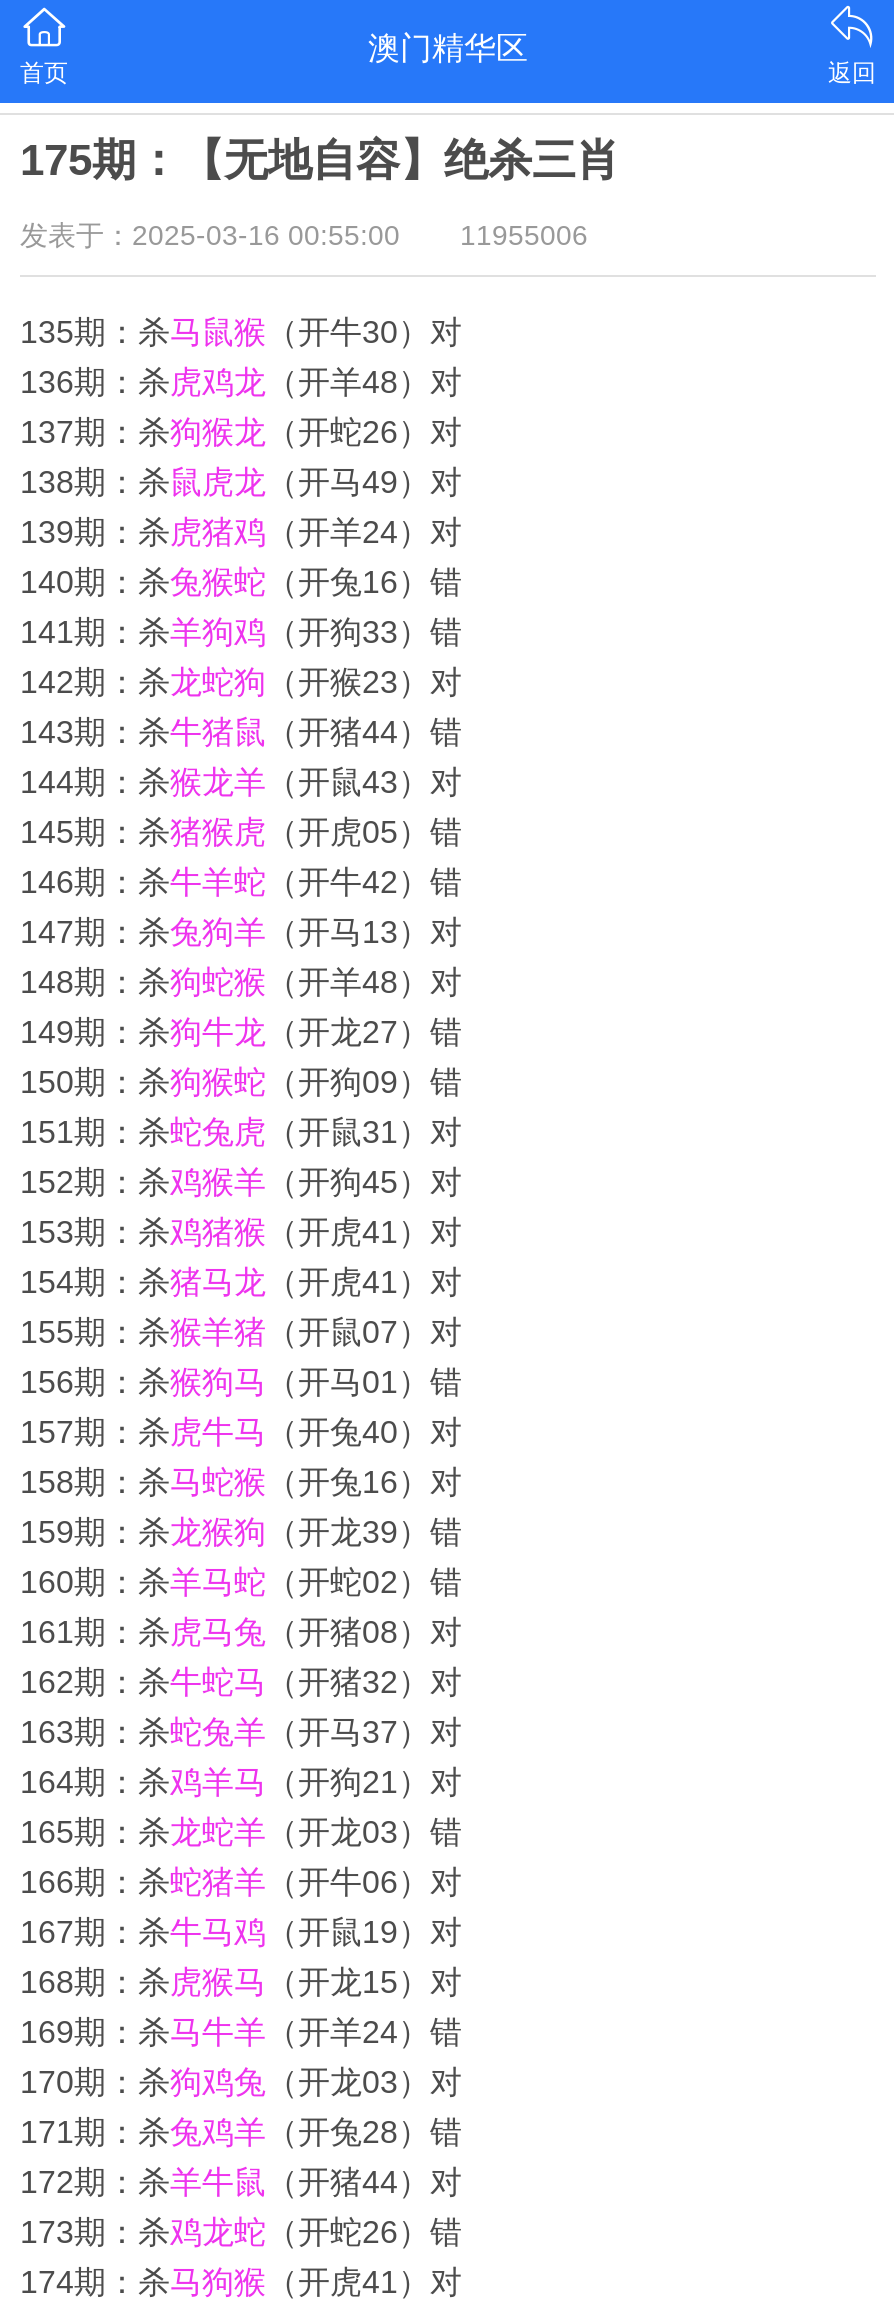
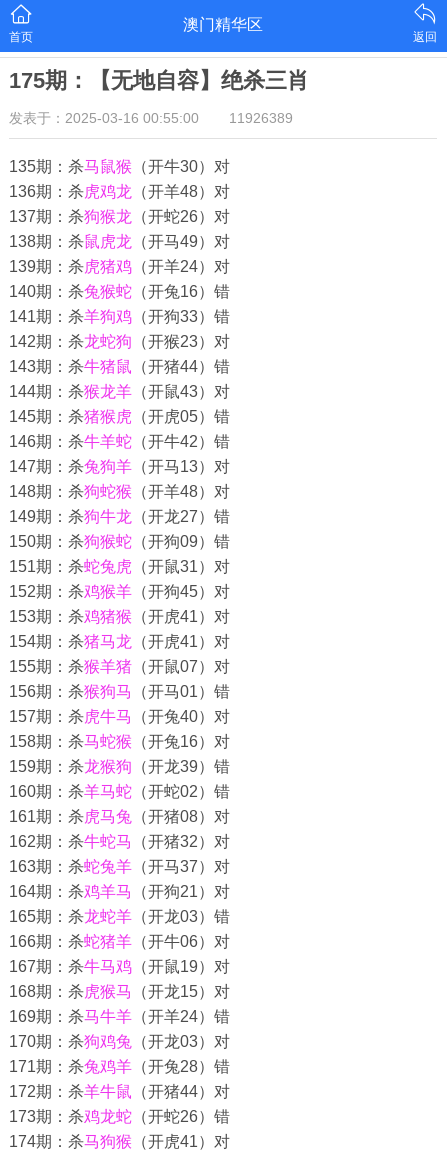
- 发表于：2025-03-16 00:55:00 11955006
+ 发表于：2025-03-16 00:55:00 11926389
